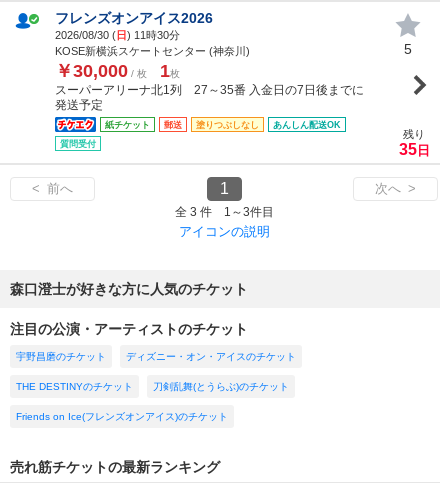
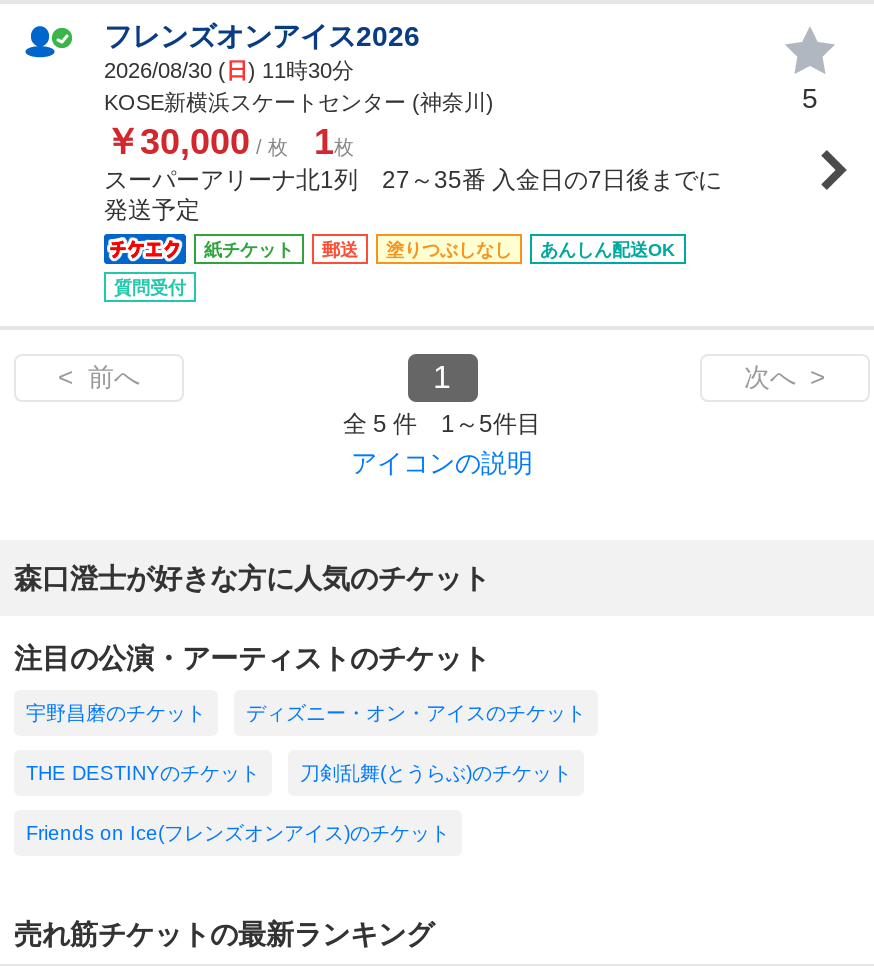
- 残り
- 35日

- 全 3 件 1～3件目
+ 全 5 件 1～5件目
